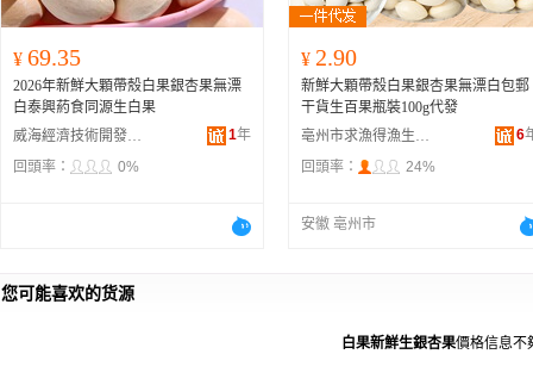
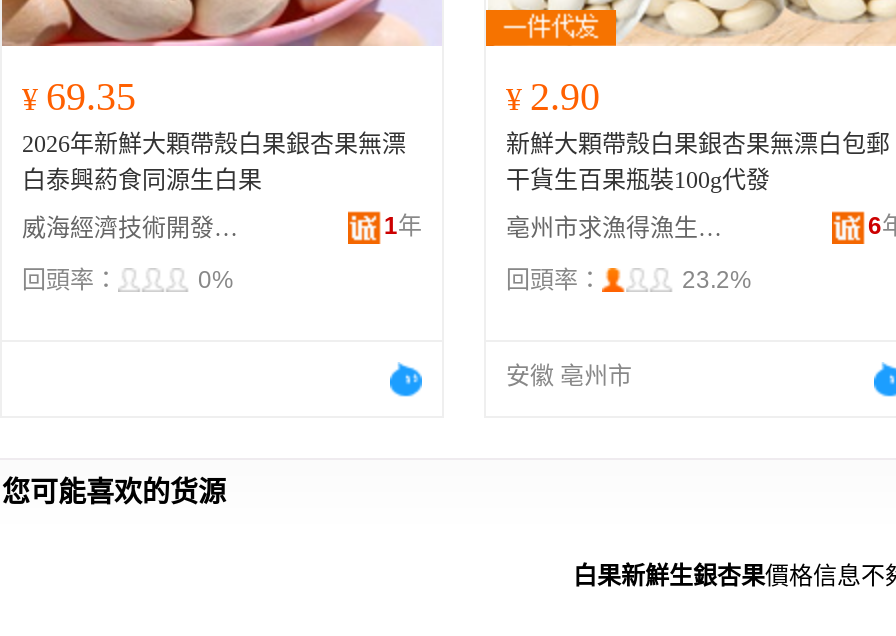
- 24%
+ 23.2%
